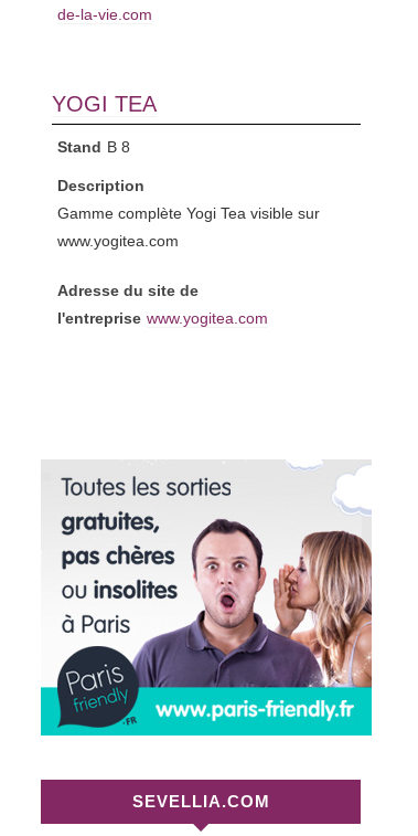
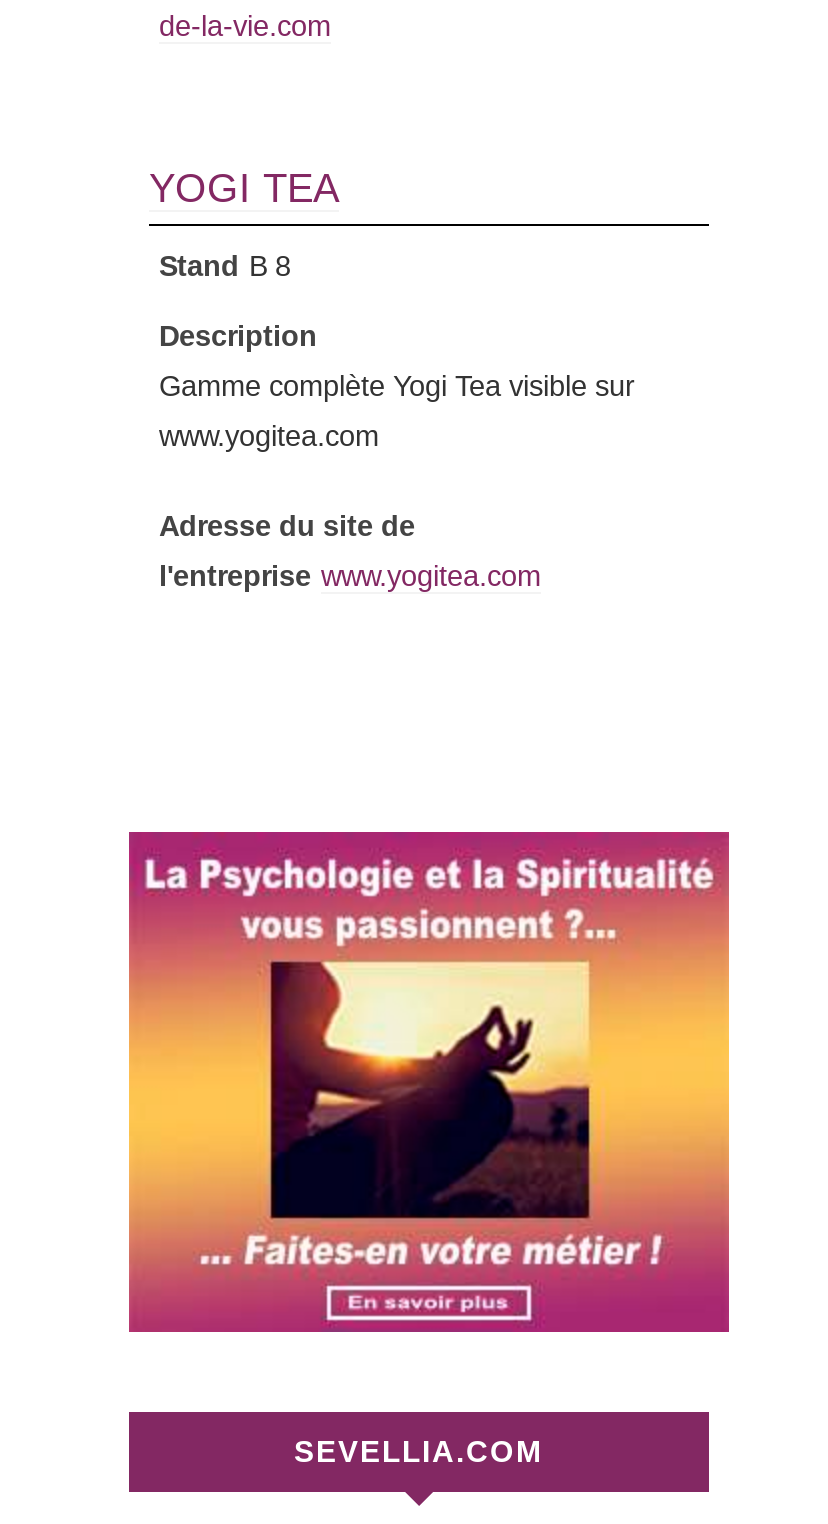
- [image]
+ [image]
